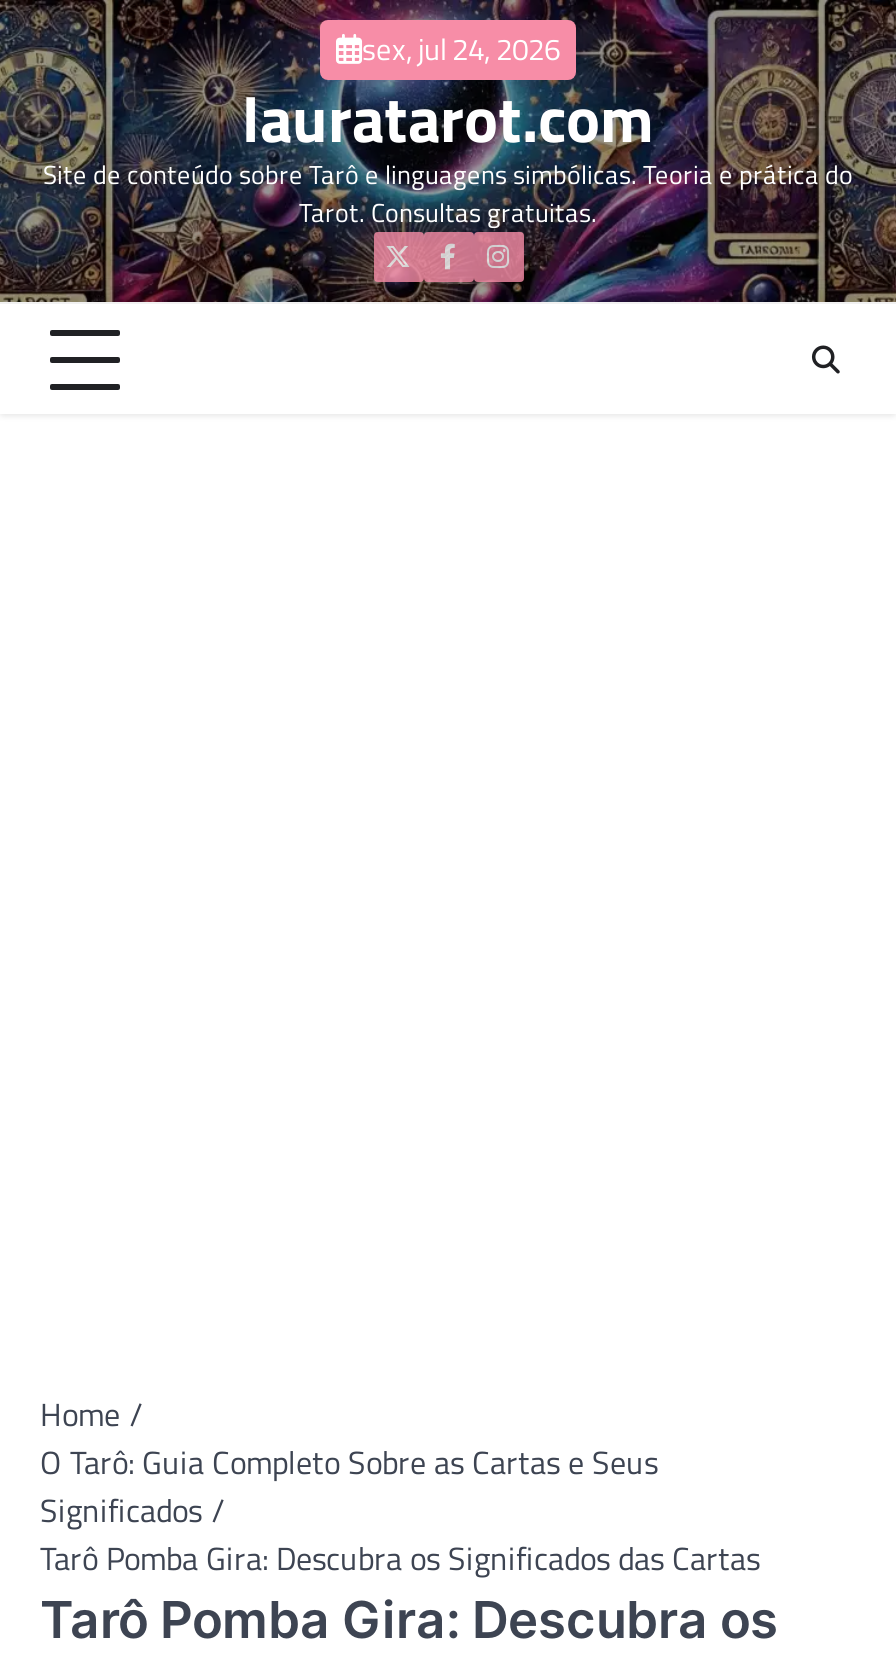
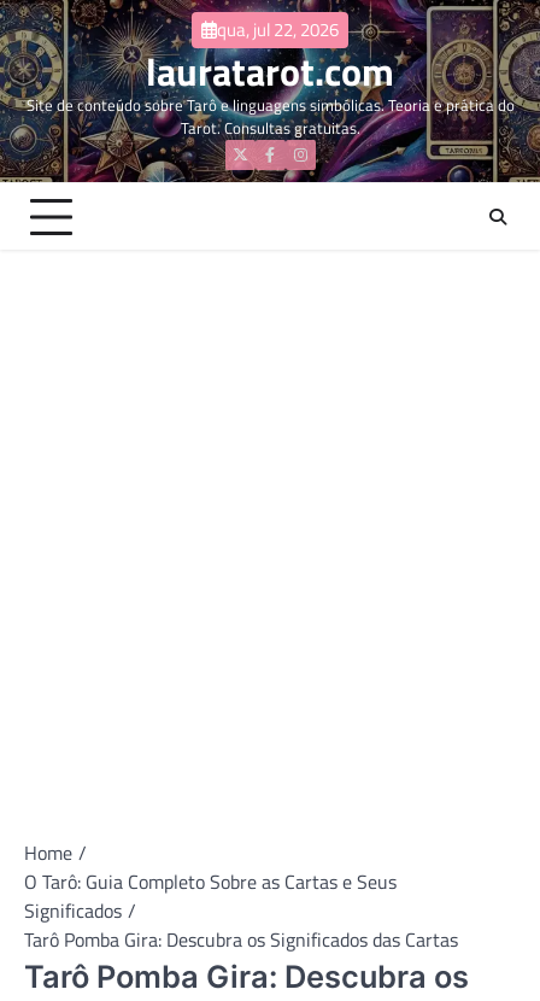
- sex, jul 24, 2026
+ qua, jul 22, 2026
